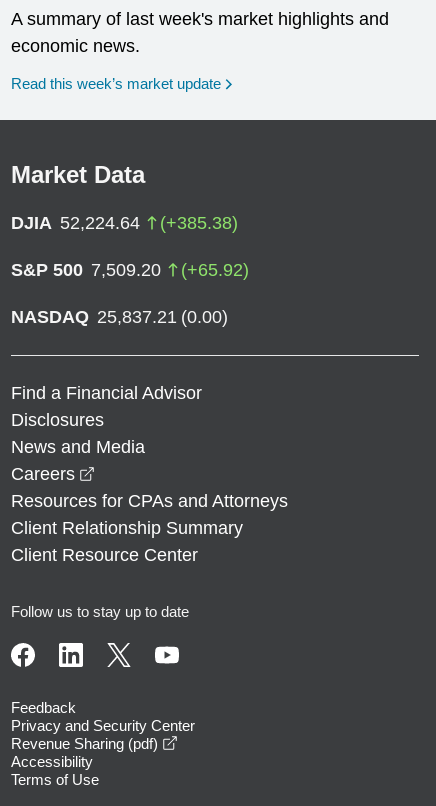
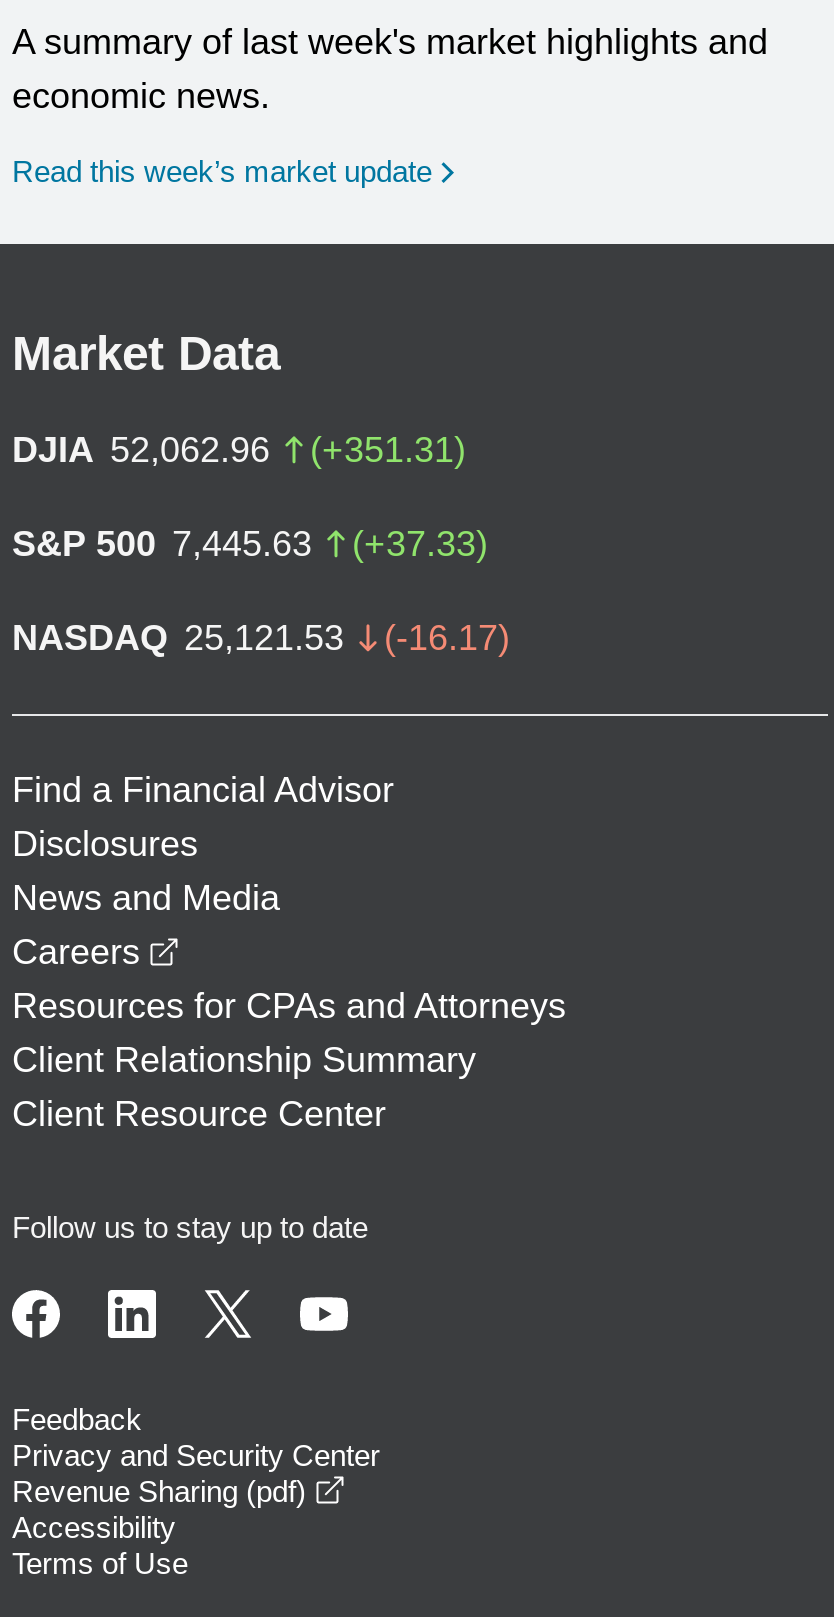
- DJIA 52,224.64
- (+385.38)
+ DJIA 52,062.96
+ (+351.31)

- S&P 500 7,509.20
- (+65.92)
+ S&P 500 7,445.63
+ (+37.33)

- NASDAQ 25,837.21 (0.00)
+ NASDAQ 25,121.53
+ (-16.17)
